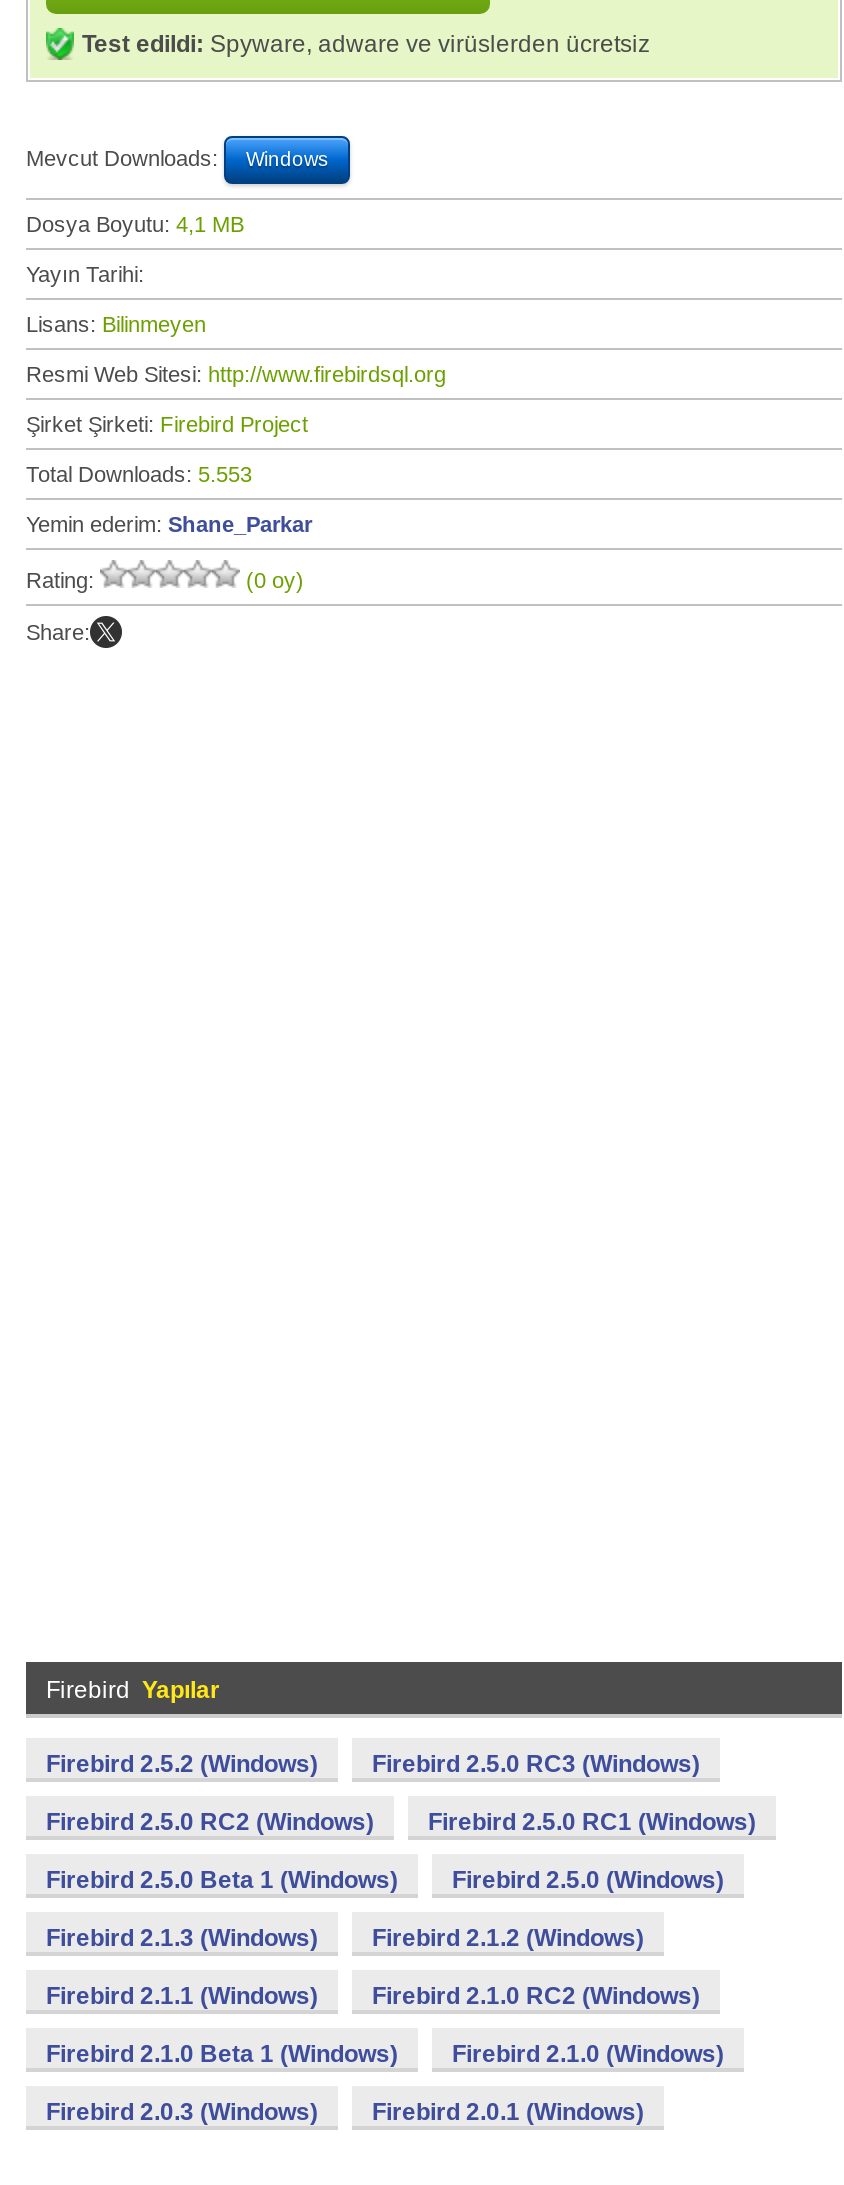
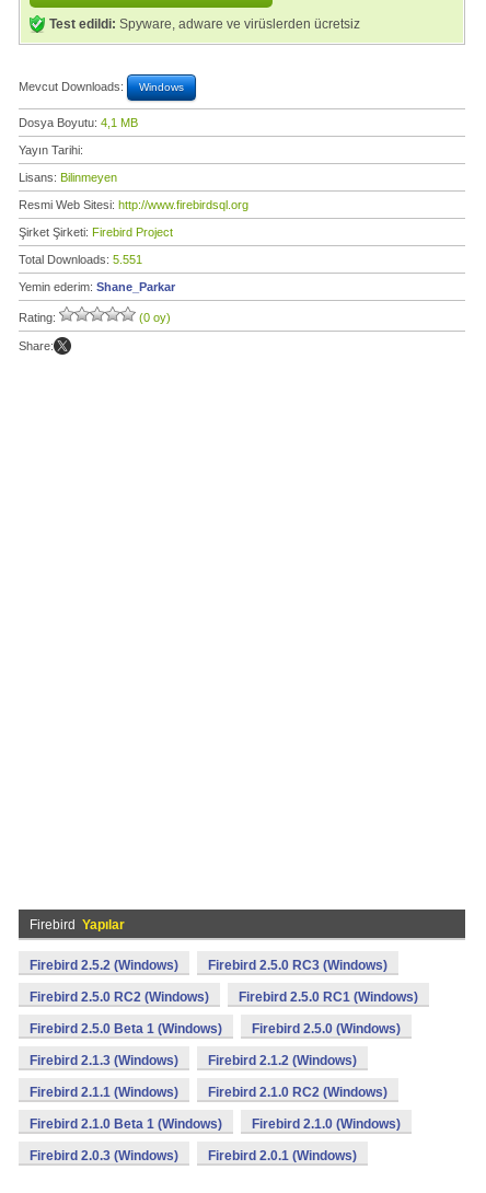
- Total Downloads: 5.553
+ Total Downloads: 5.551
